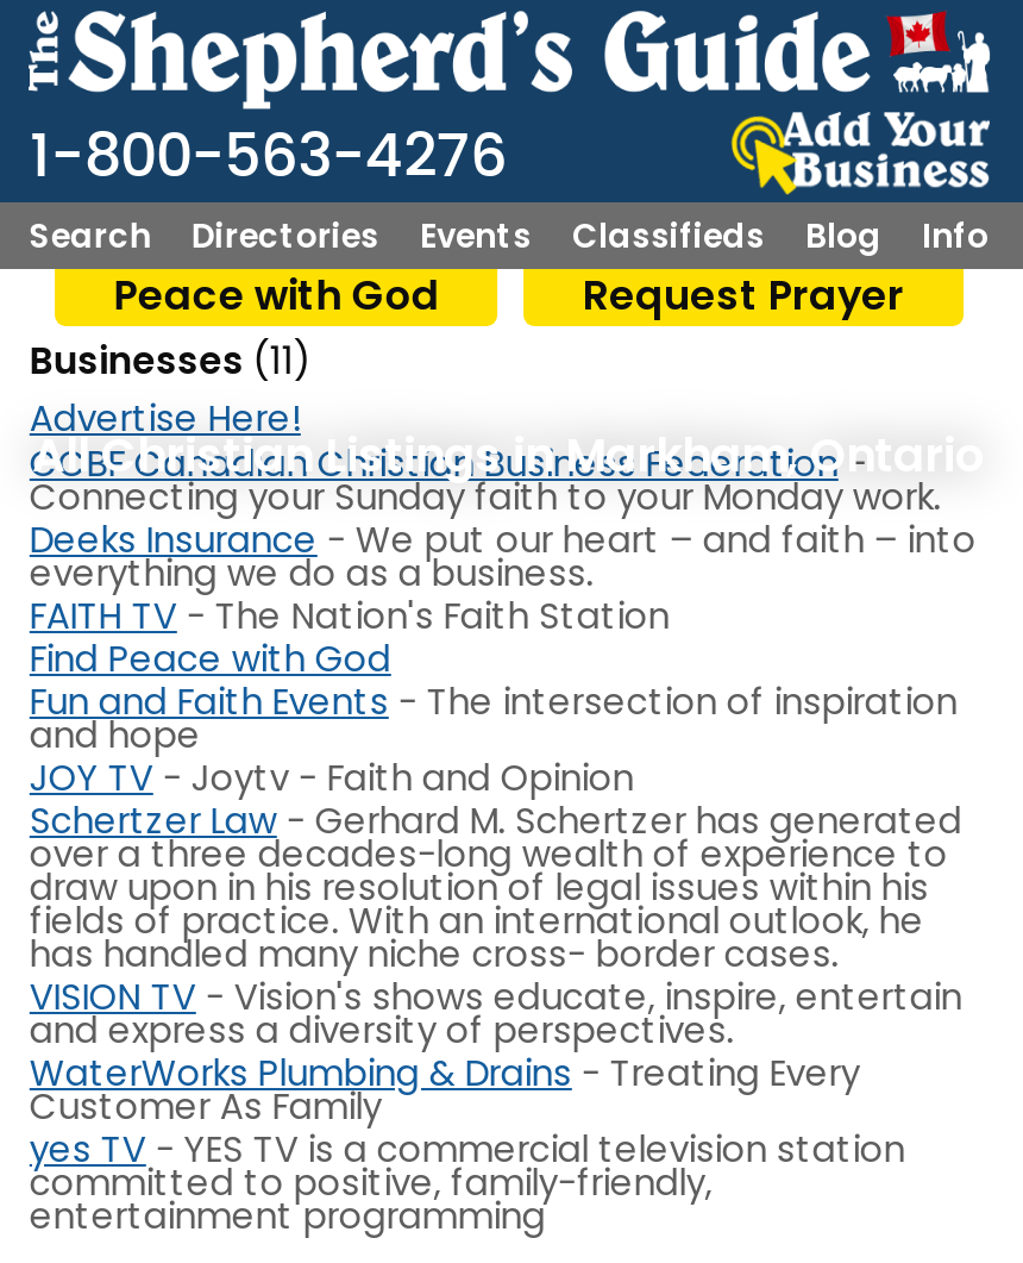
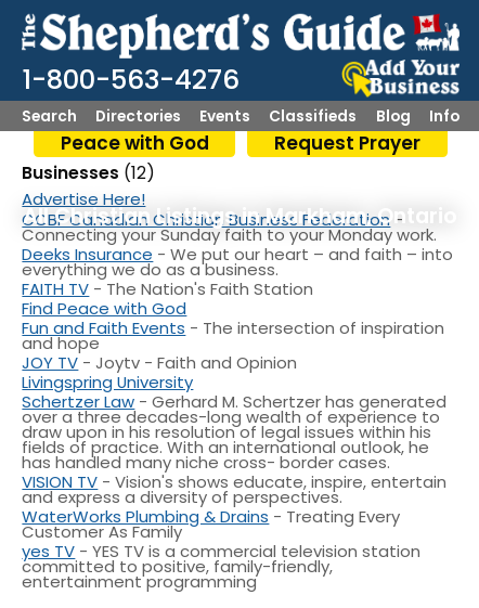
- Businesses (11)
+ Businesses (12)

+ Livingspring University
